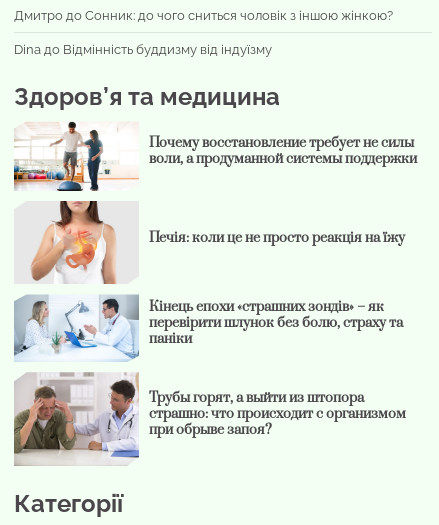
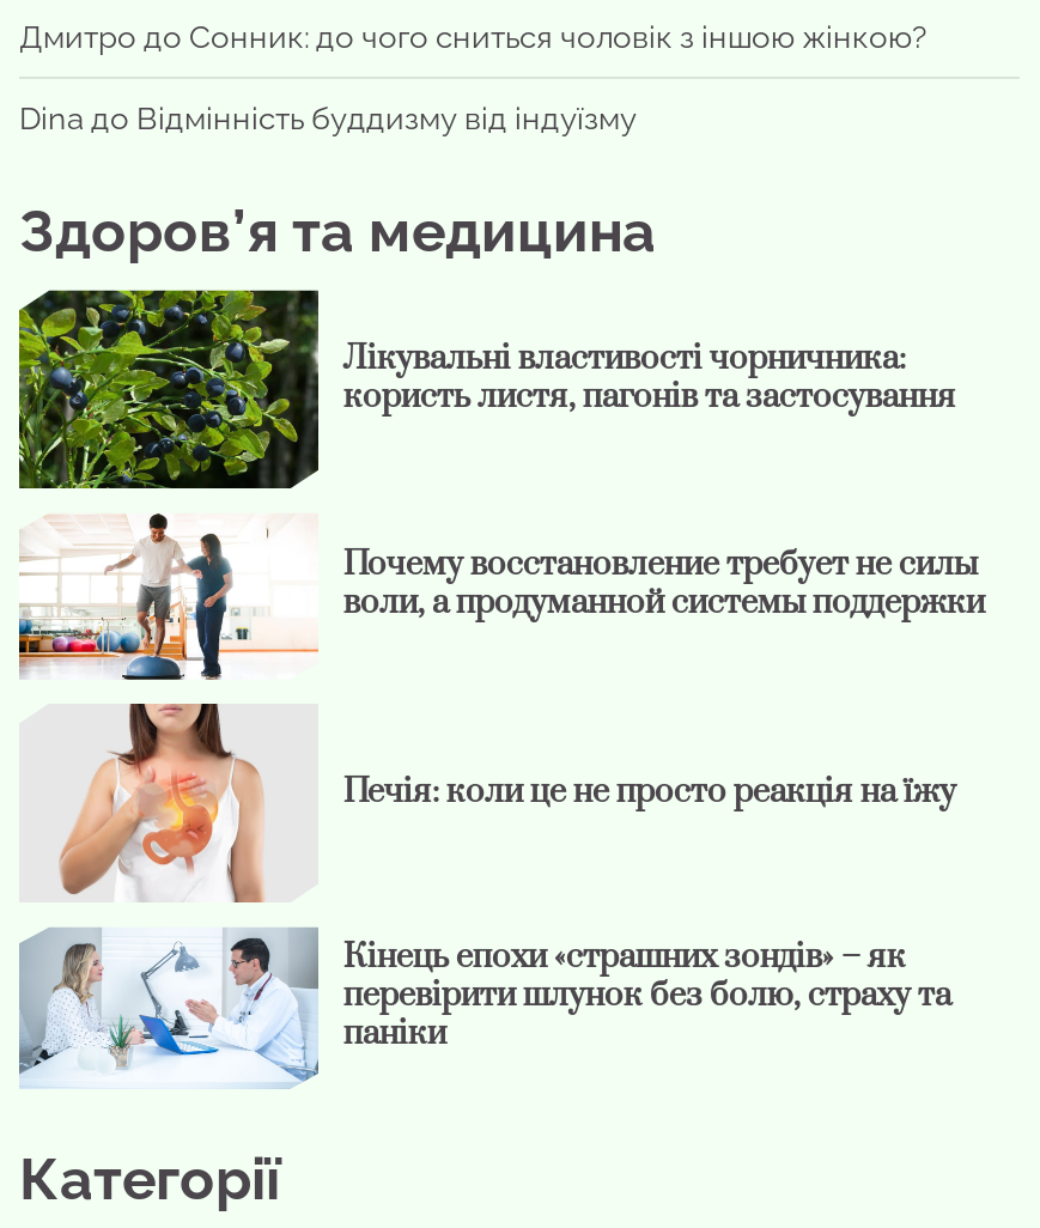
+ [image]
+ Лікувальні властивості чорничника:
+ користь листя, пагонів та застосування

moved down: [image] | Почему восстановление требует не силы | воли, а продуманной системы поддержки | Печія: коли це не просто реакція на їжу | Кінець епохи «страшних зондів» – як | перевірити шлунок без болю, страху та | паніки

- [image]
- Трубы горят, а выйти из штопора
- страшно: что происходит с организмом
- при обрыве запоя?
